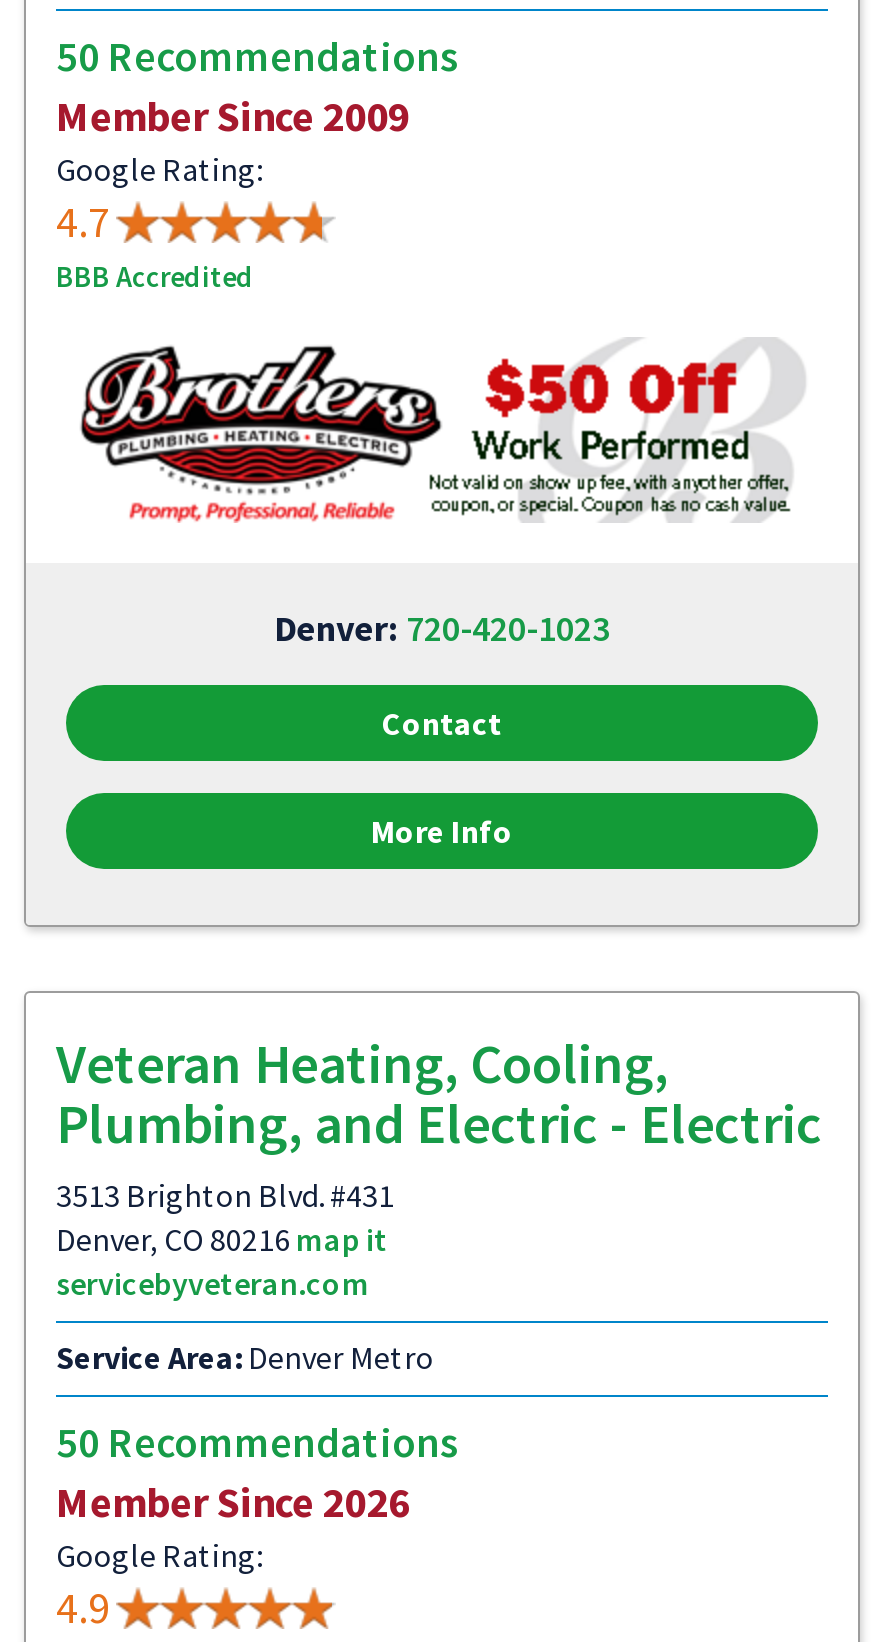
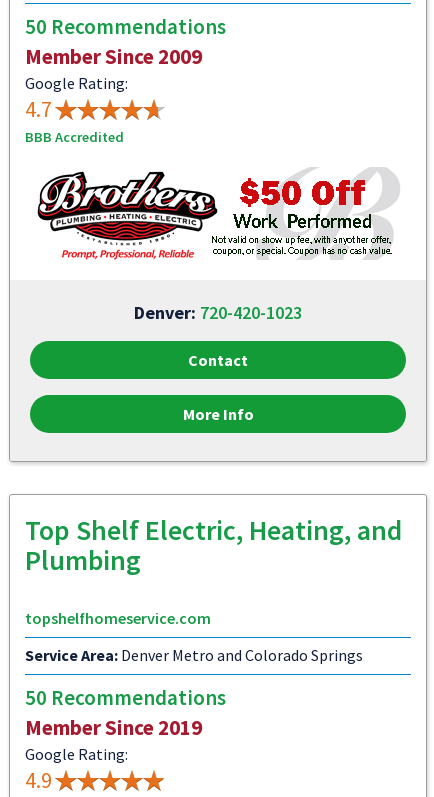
- Veteran Heating, Cooling,
- Plumbing, and Electric - Electric
- 3513 Brighton Blvd. #431
- Denver, CO 80216 map it
- servicebyveteran.com
- Service Area: Denver Metro
+ Top Shelf Electric, Heating, and
+ Plumbing
+ topshelfhomeservice.com
+ Service Area: Denver Metro and Colorado Springs

- Member Since 2026
+ Member Since 2019
